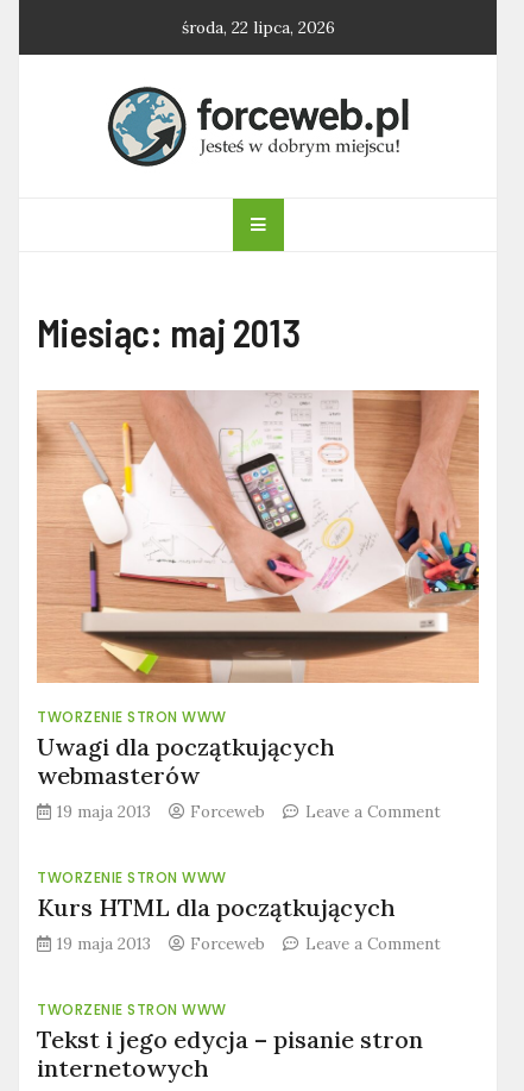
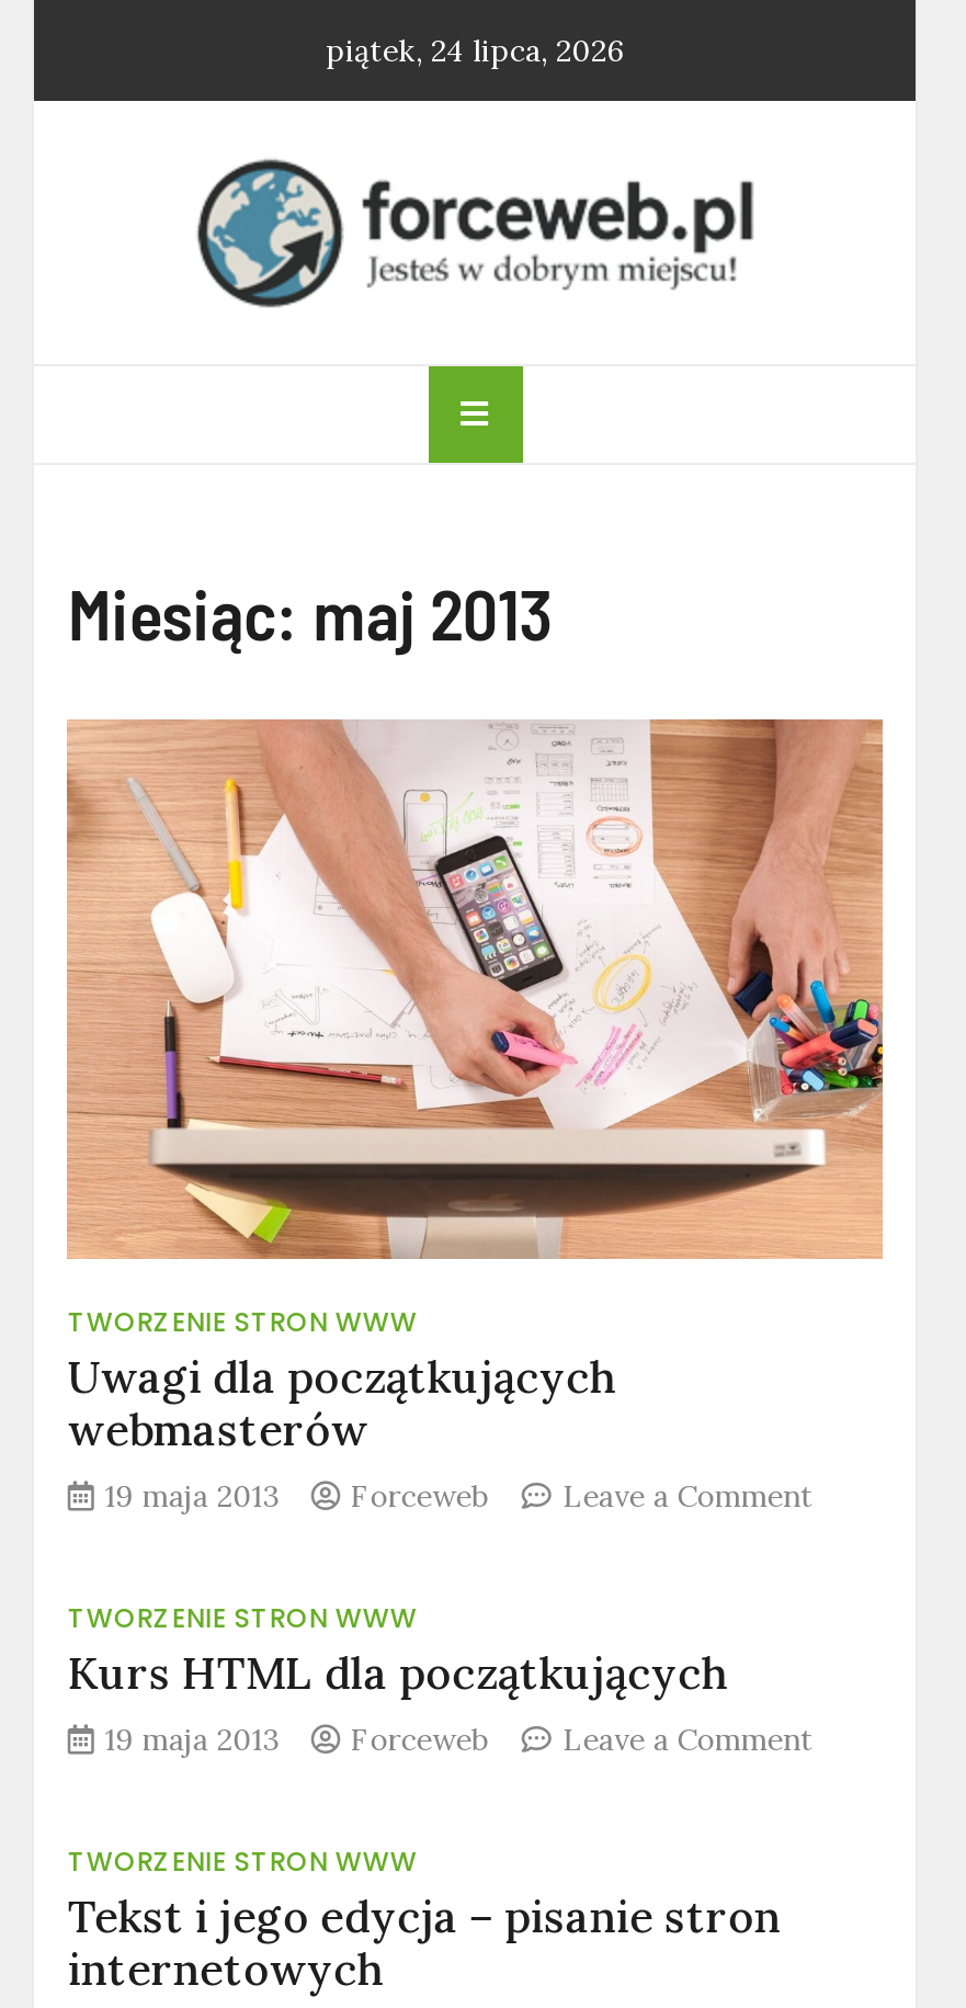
- środa, 22 lipca, 2026
+ piątek, 24 lipca, 2026
